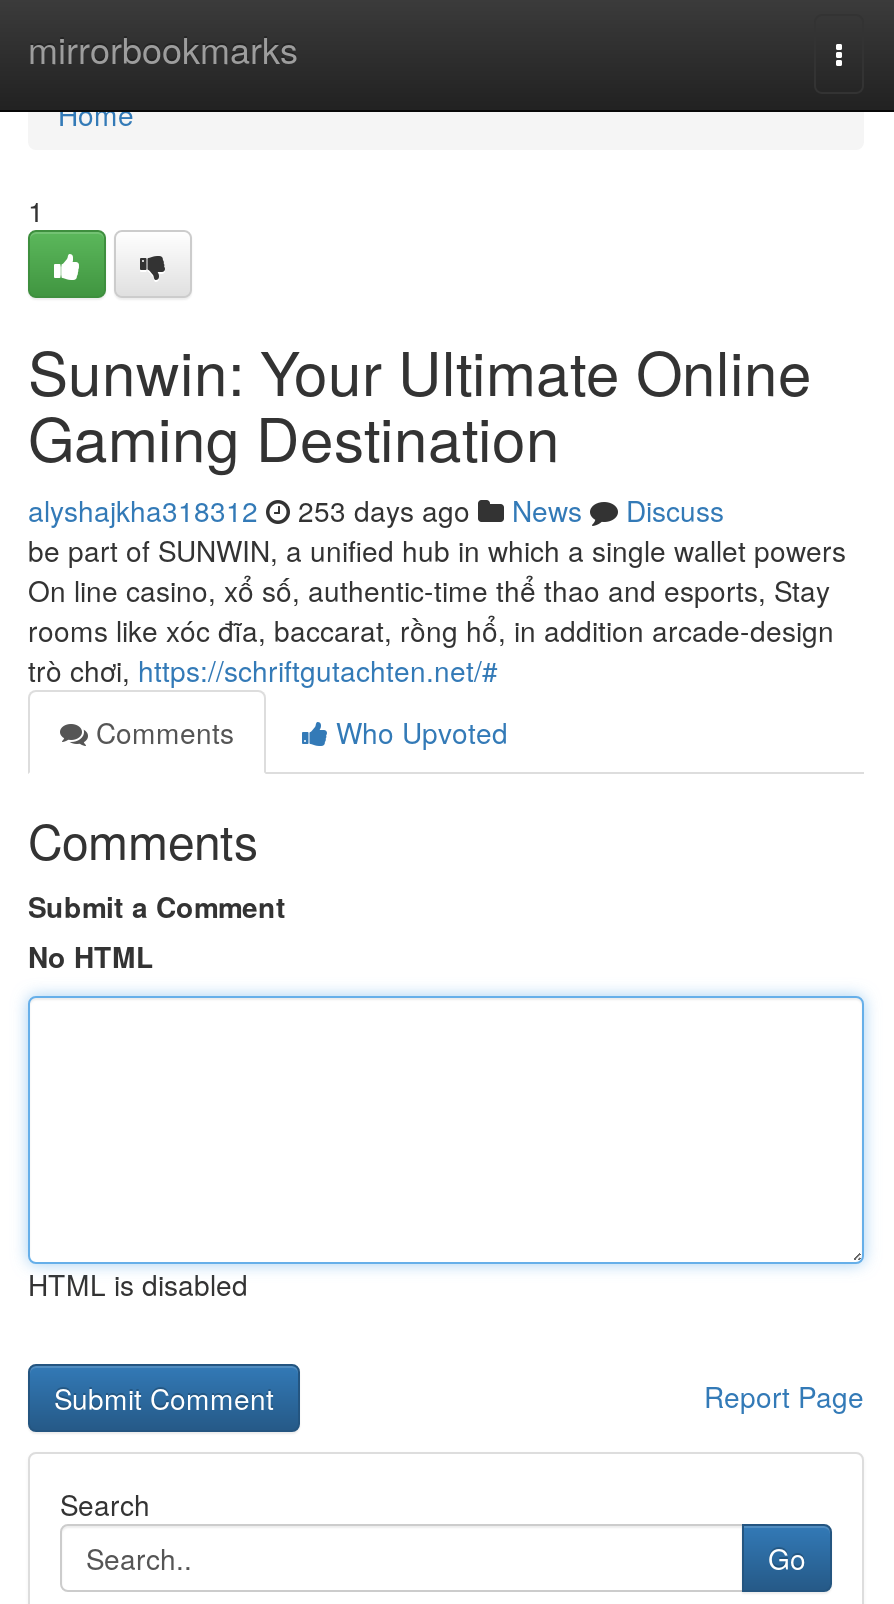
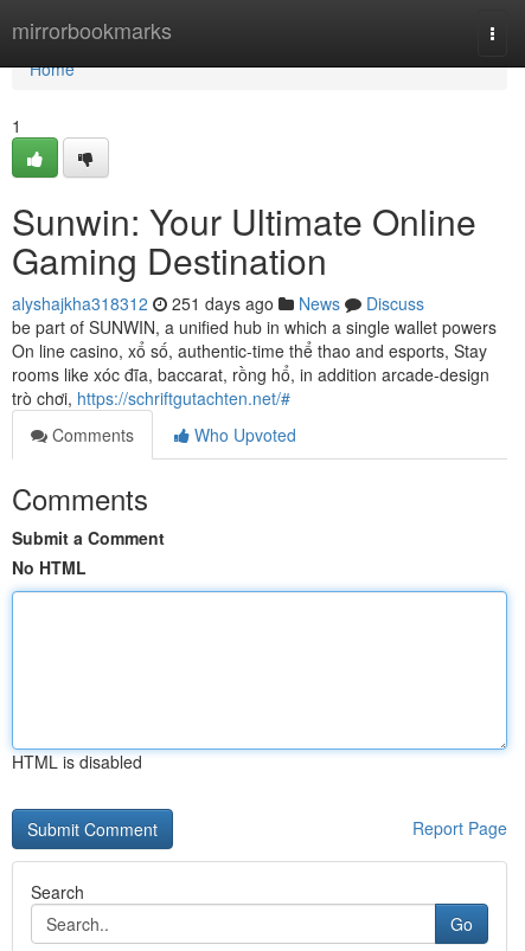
- alyshajkha318312 253 days ago News Discuss
+ alyshajkha318312 251 days ago News Discuss
